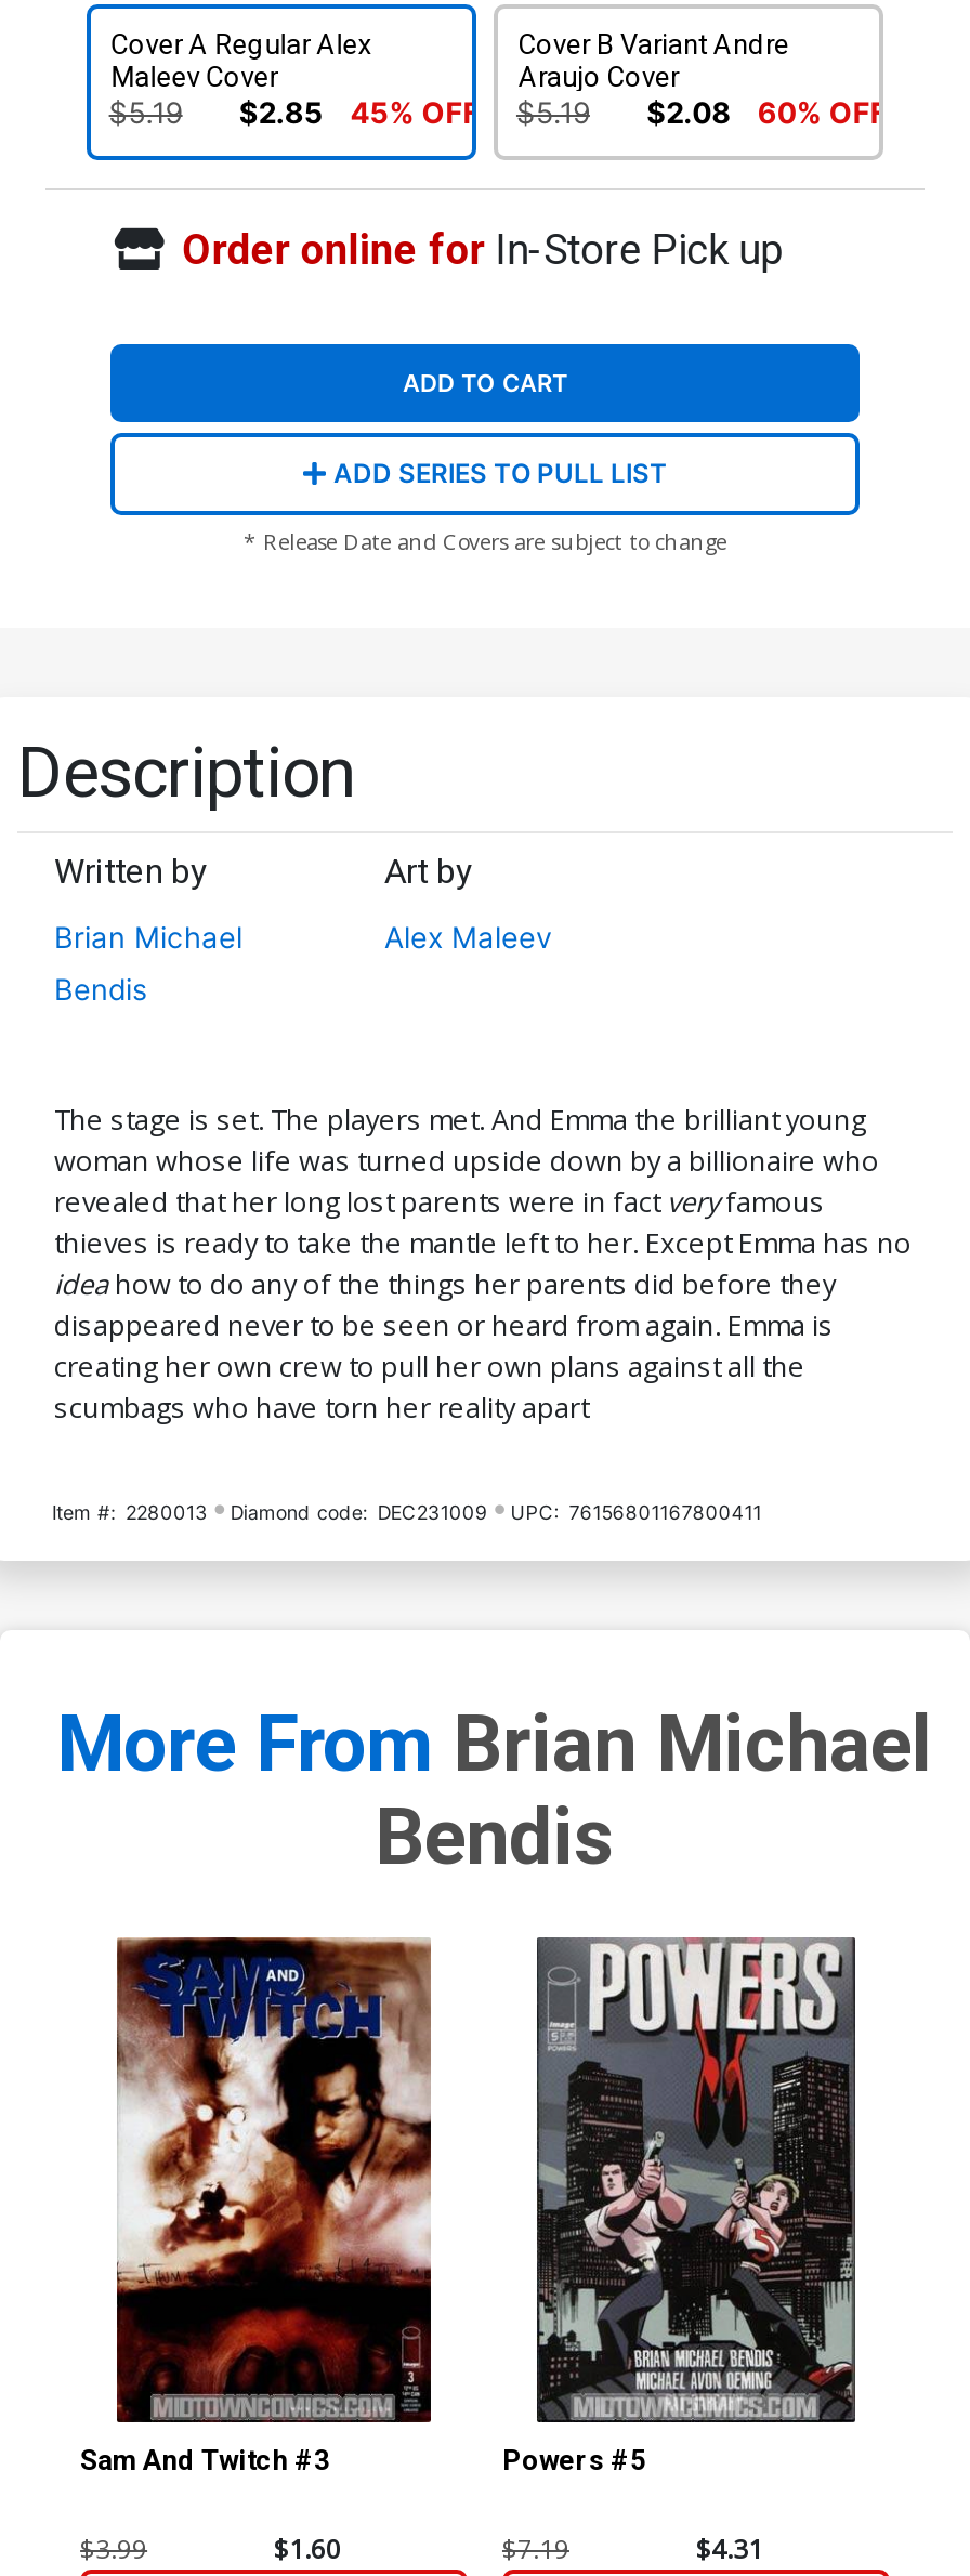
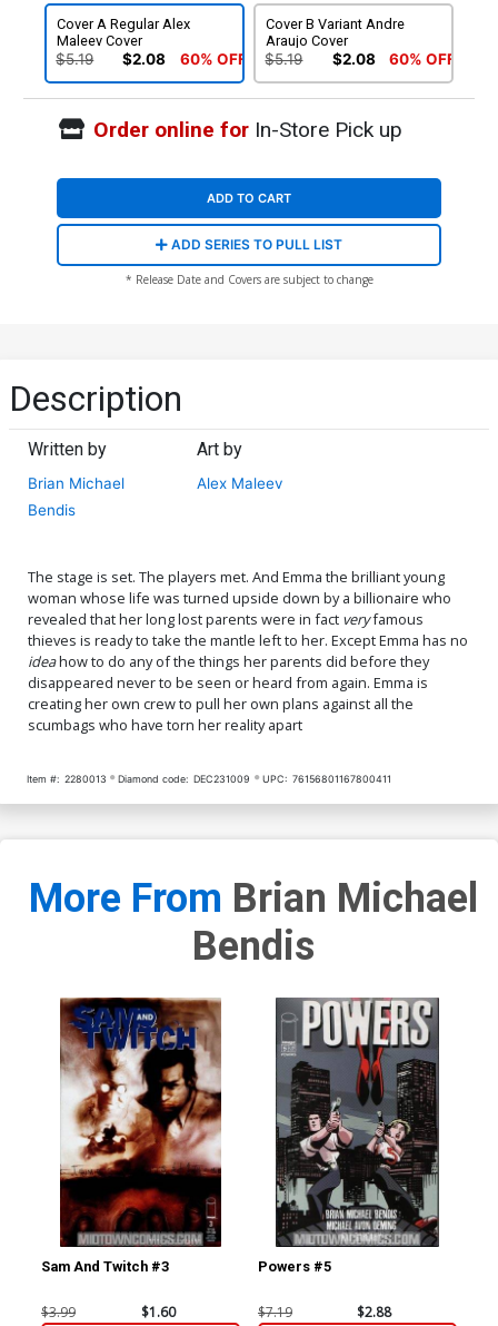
- $2.85
+ $2.08

- 45% OFF
+ 60% OFF

- $4.31
+ $2.88
